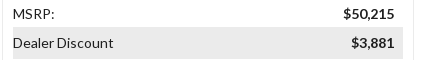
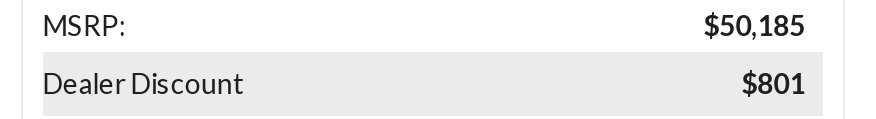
- $50,215
+ $50,185

- $3,881
+ $801
